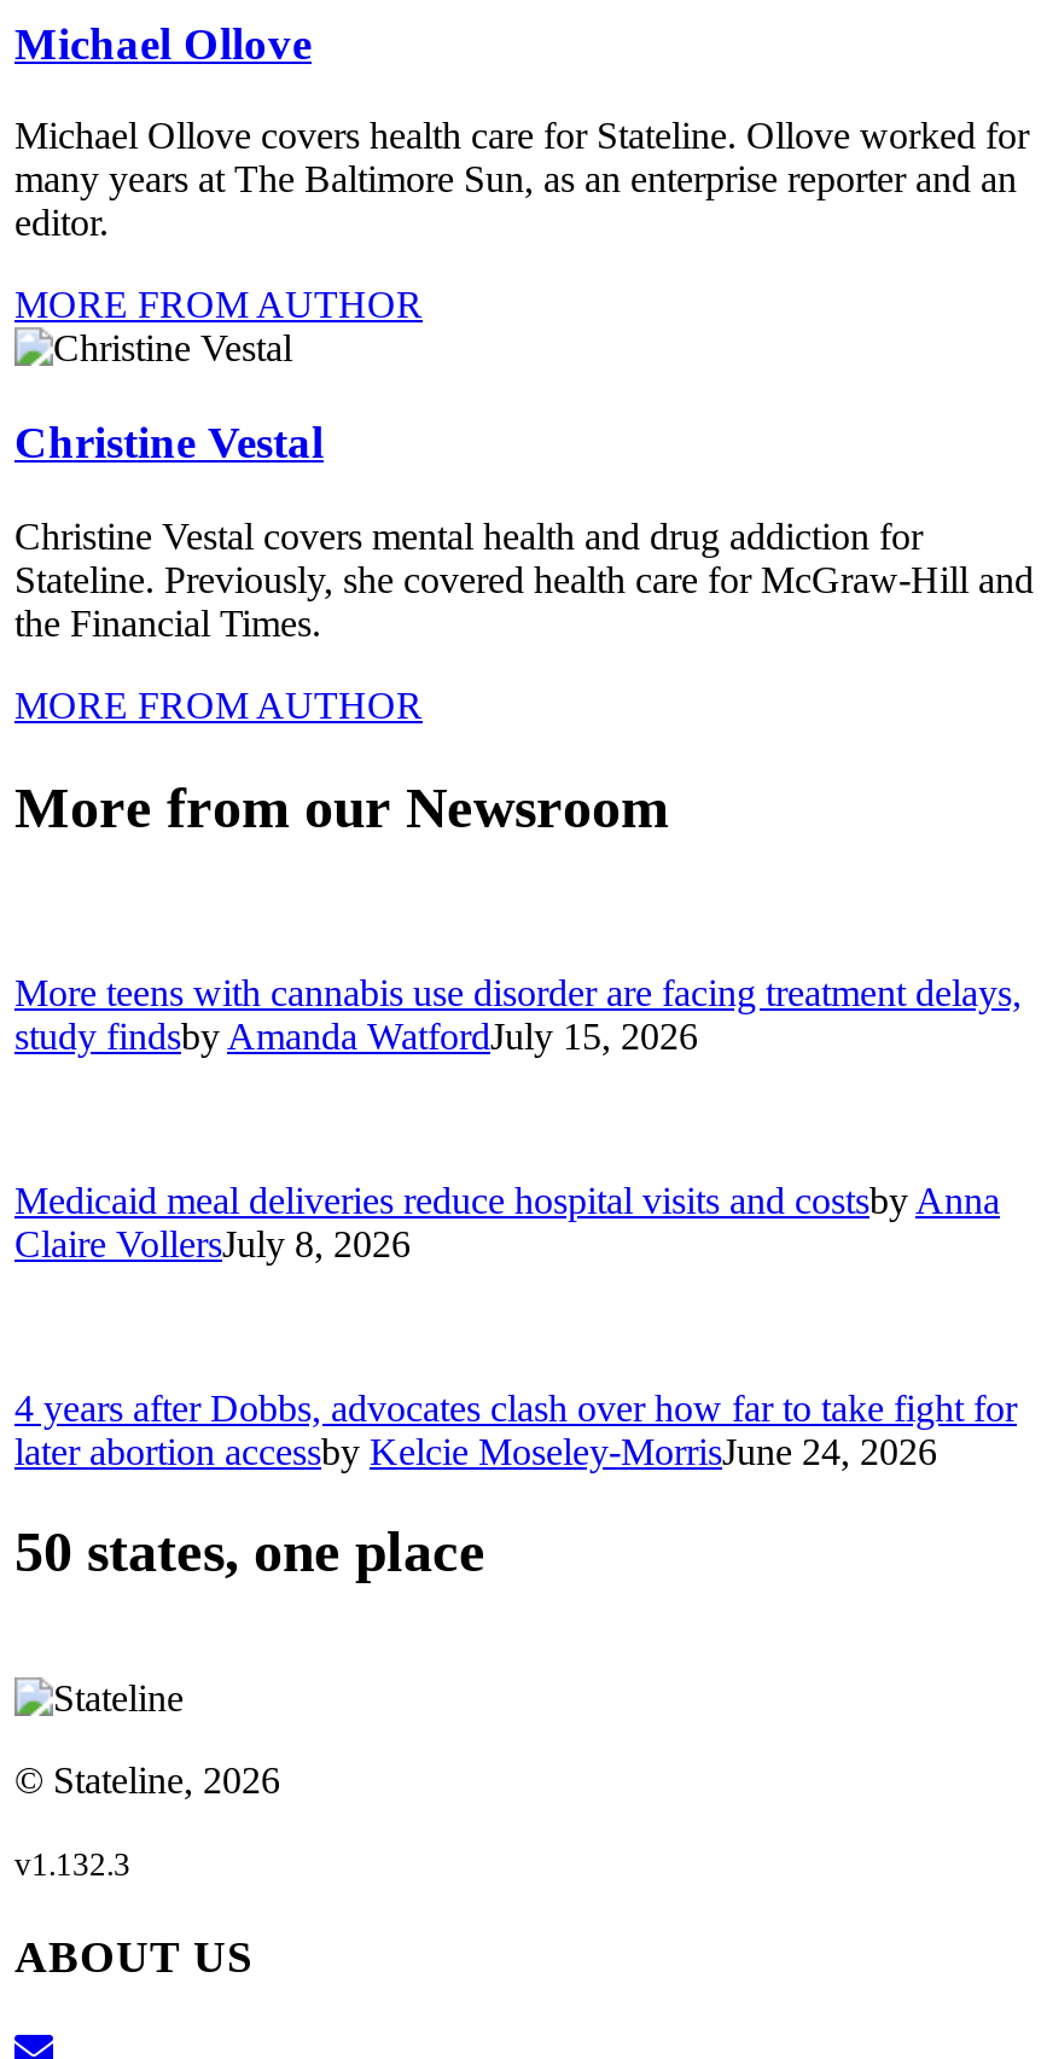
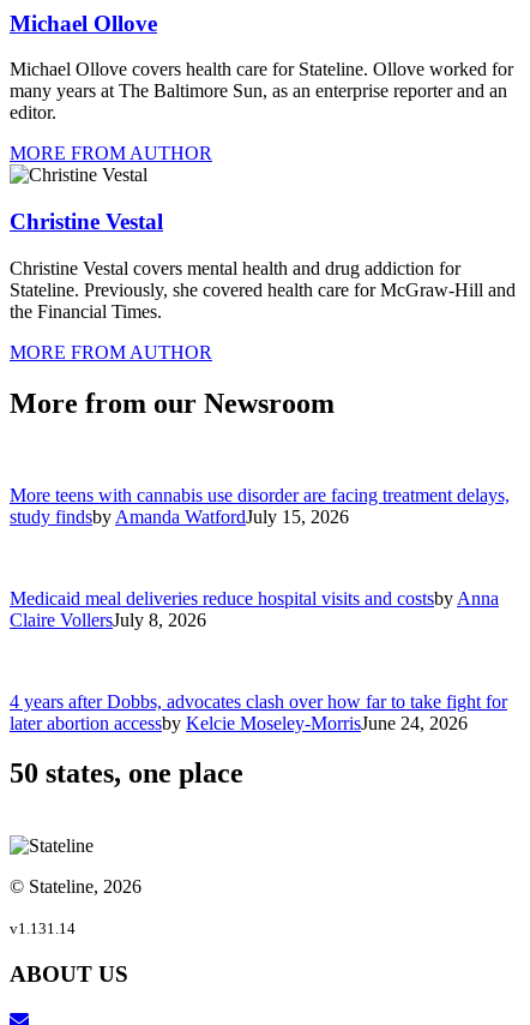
- v1.132.3
+ v1.131.14
